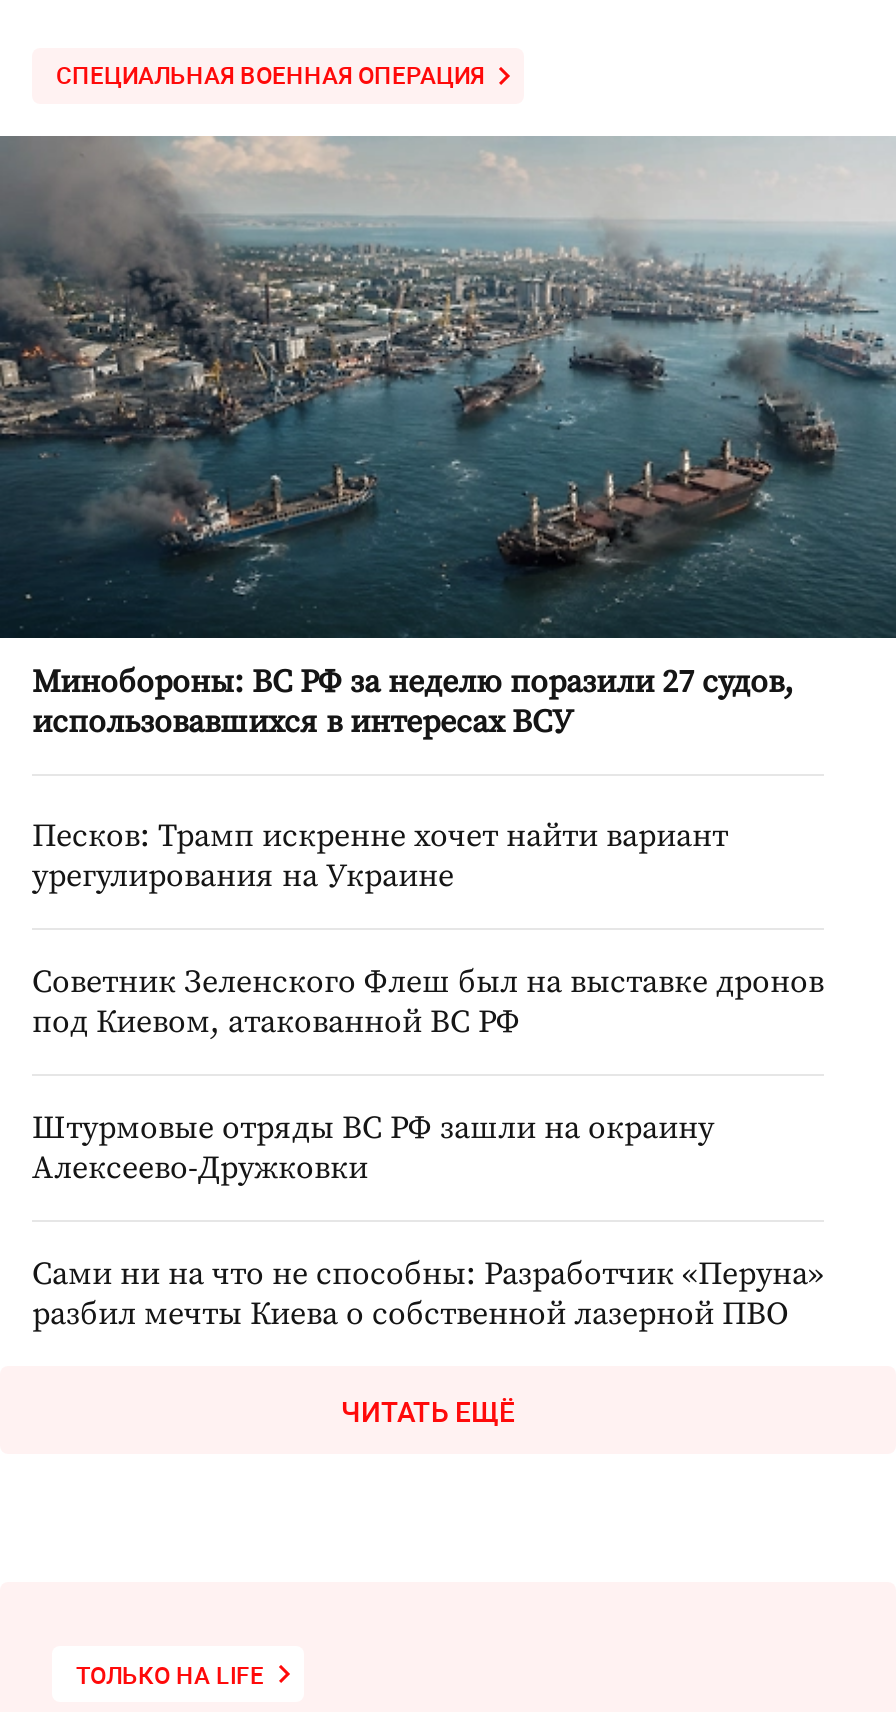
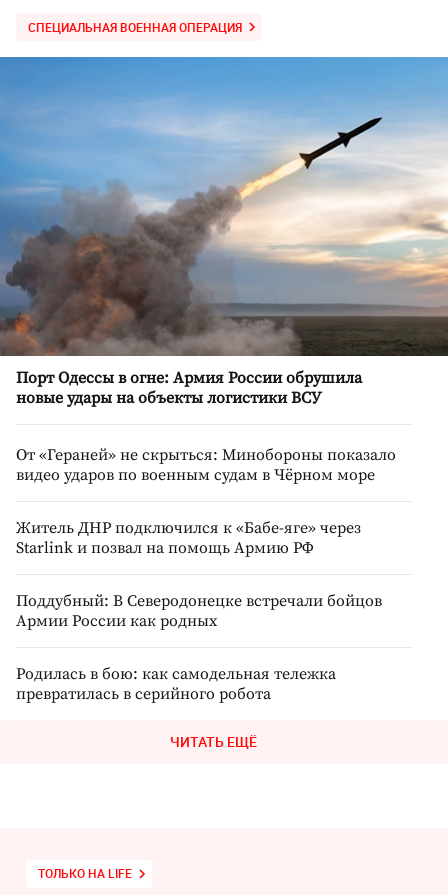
- [image]
- Минобороны: ВС РФ за неделю поразили 27 судов,
- использовавшихся в интересах ВСУ
+ [image]
+ Порт Одессы в огне: Армия России обрушила
+ новые удары на объекты логистики ВСУ

- Песков: Трамп искренне хочет найти вариант
- урегулирования на Украине
+ От «Гераней» не скрыться: Минобороны показало
+ видео ударов по военным судам в Чёрном море

- Советник Зеленского Флеш был на выставке дронов
- под Киевом, атакованной ВС РФ
+ Житель ДНР подключился к «Бабе-яге» через
+ Starlink и позвал на помощь Армию РФ

- Штурмовые отряды ВС РФ зашли на окраину
- Алексеево-Дружковки
+ Поддубный: В Северодонецке встречали бойцов
+ Армии России как родных

- Сами ни на что не способны: Разработчик «Перуна»
- разбил мечты Киева о собственной лазерной ПВО
+ Родилась в бою: как самодельная тележка
+ превратилась в серийного робота
